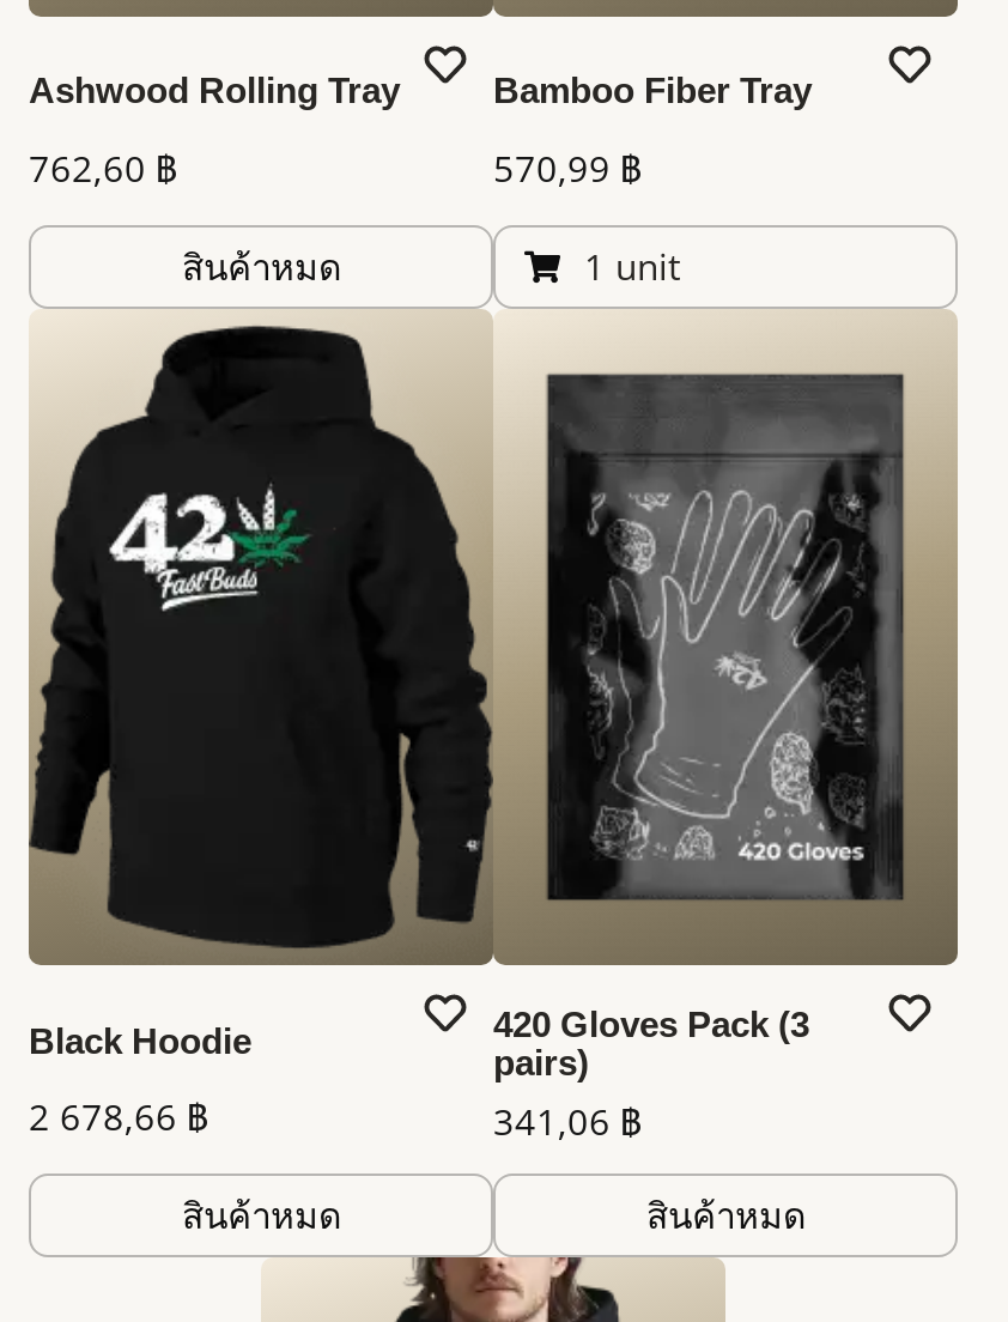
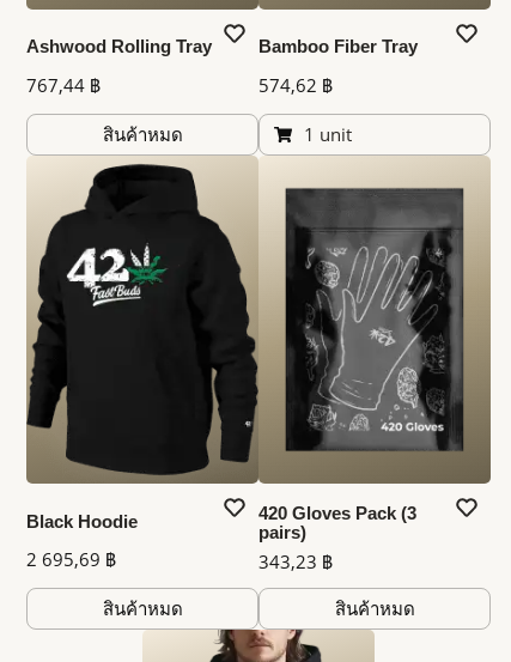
- 762,60 ฿
+ 767,44 ฿

- 570,99 ฿
+ 574,62 ฿

- 2 678,66 ฿
+ 2 695,69 ฿

- 341,06 ฿
+ 343,23 ฿
